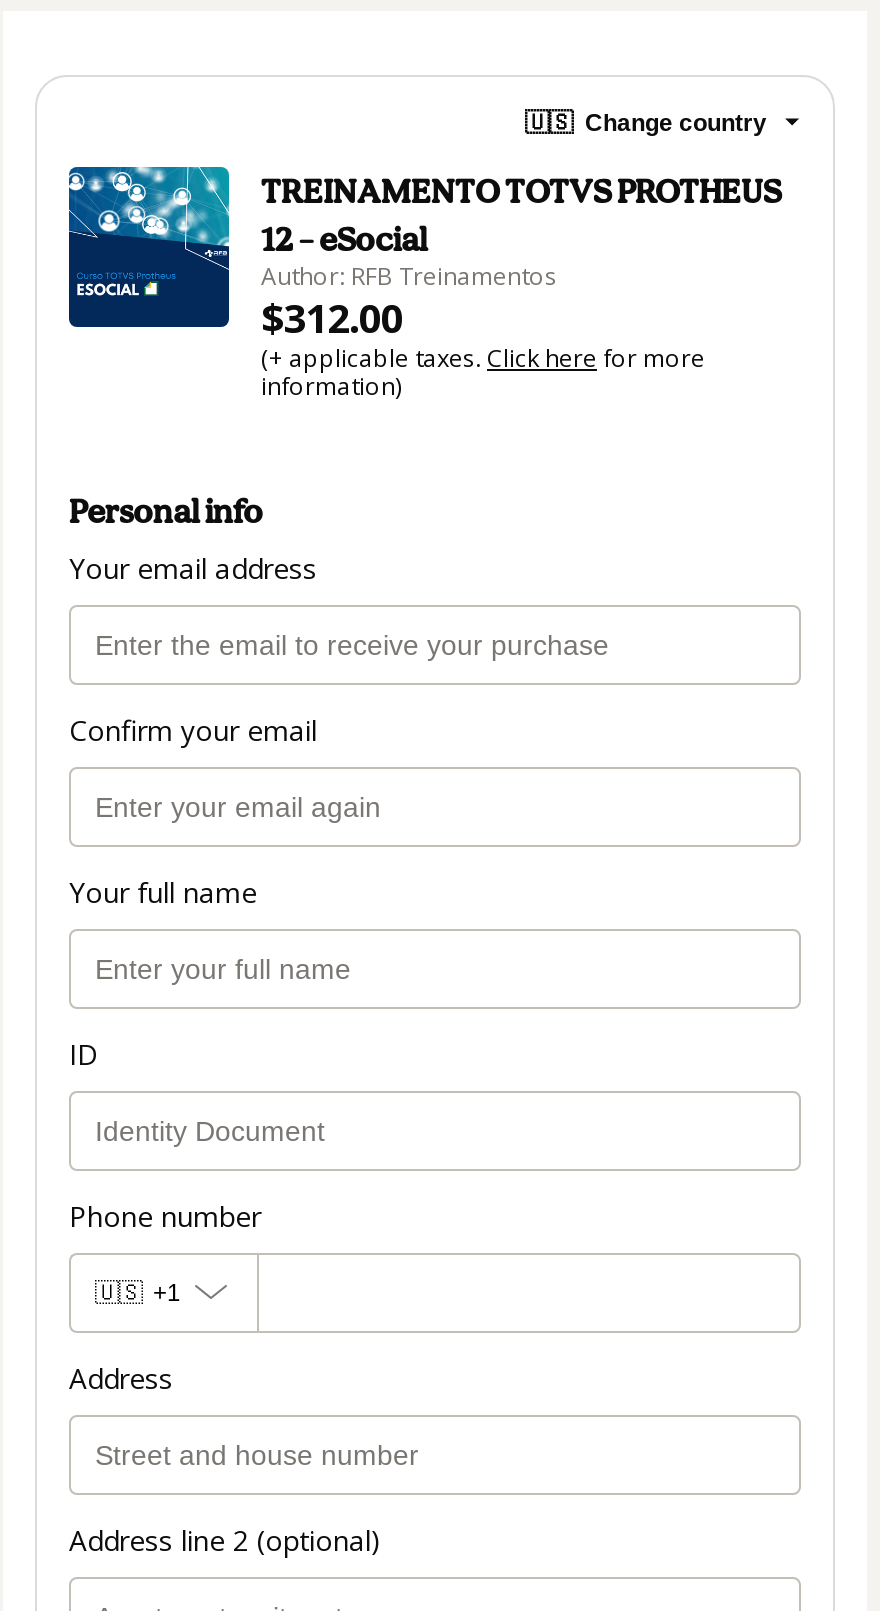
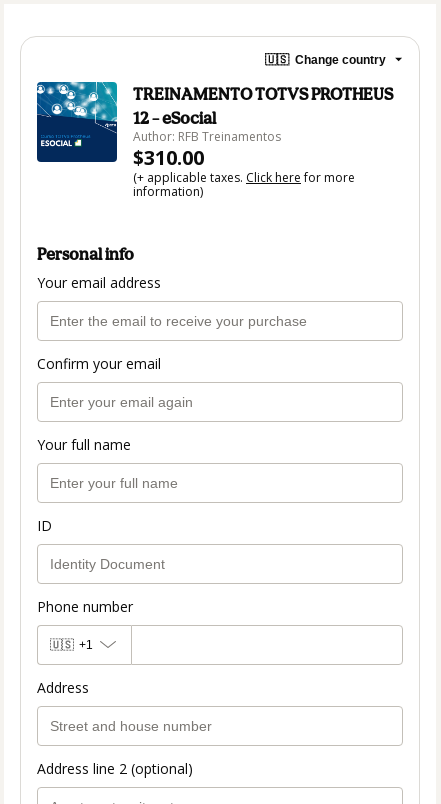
- $312.00
+ $310.00
